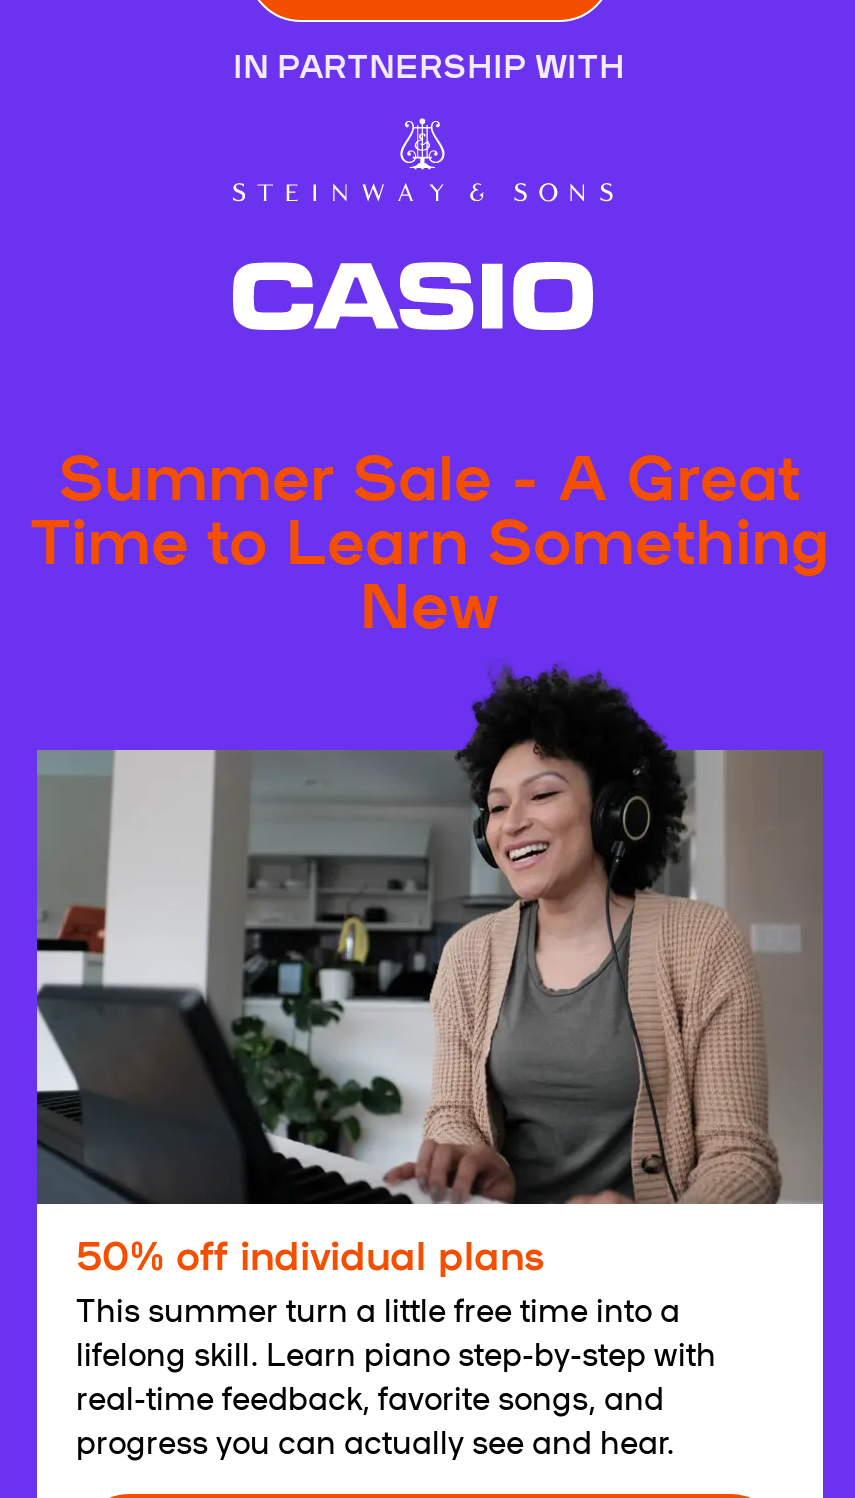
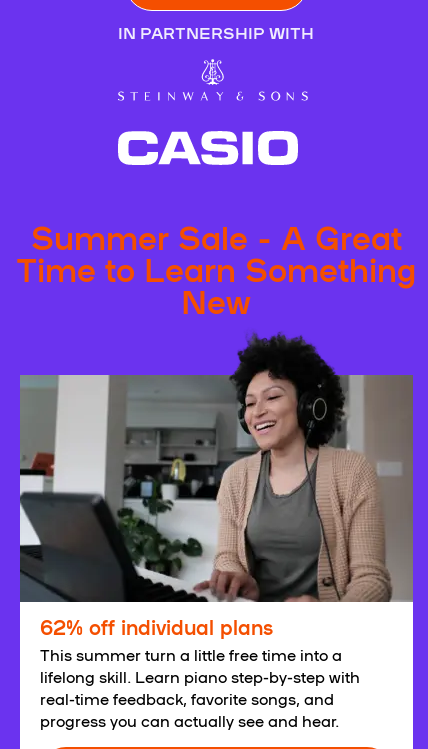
- 50% off individual plans
+ 62% off individual plans
